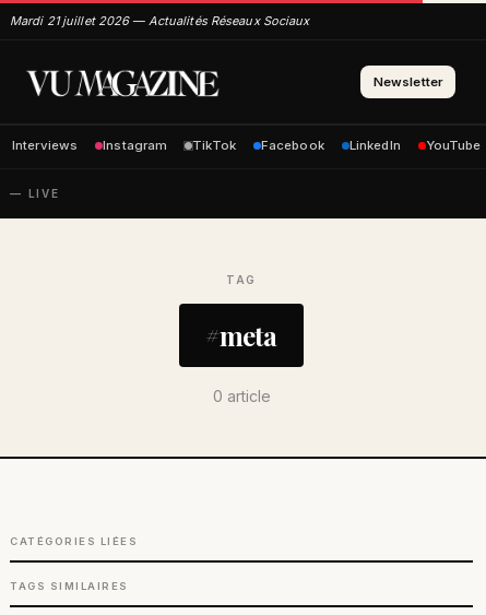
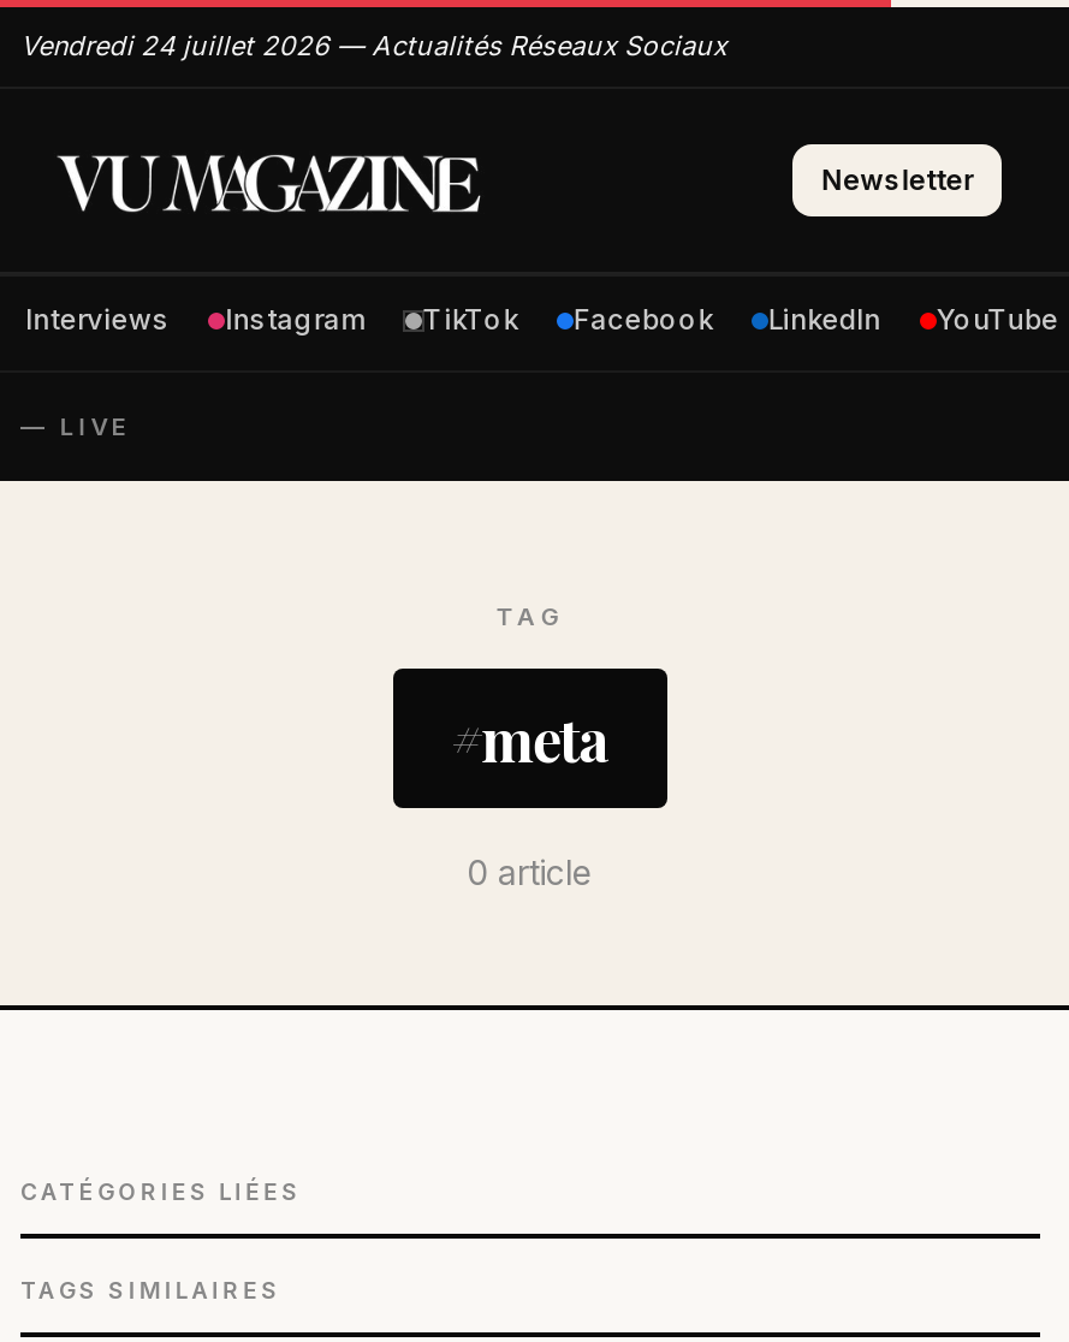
- Mardi 21 juillet 2026 — Actualités Réseaux Sociaux
+ Vendredi 24 juillet 2026 — Actualités Réseaux Sociaux
